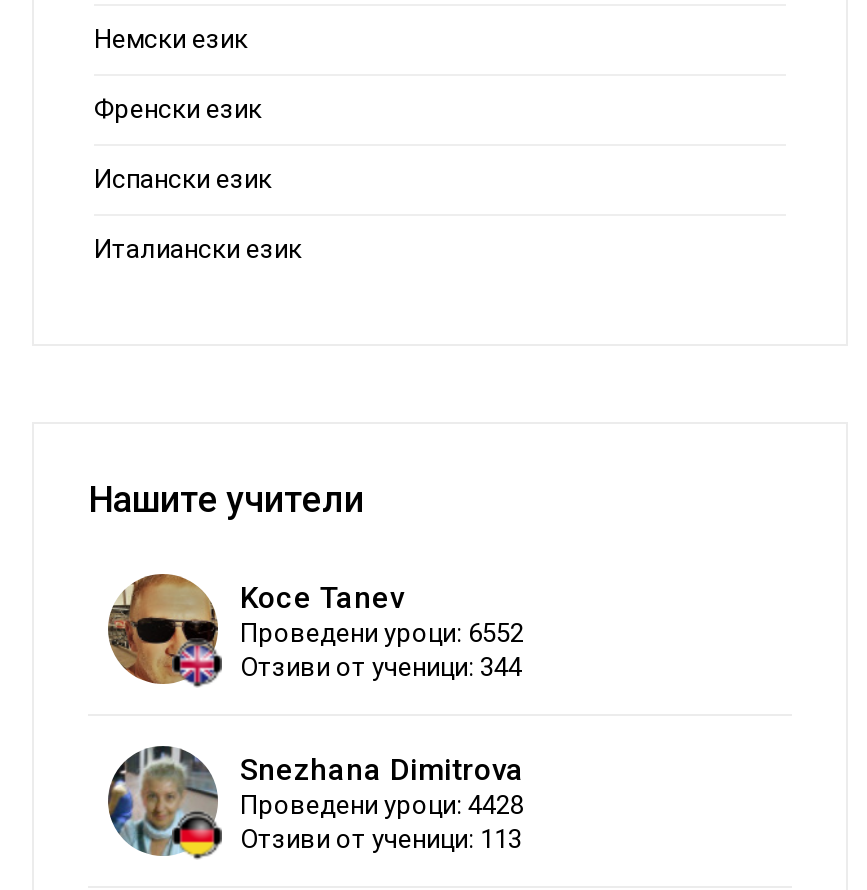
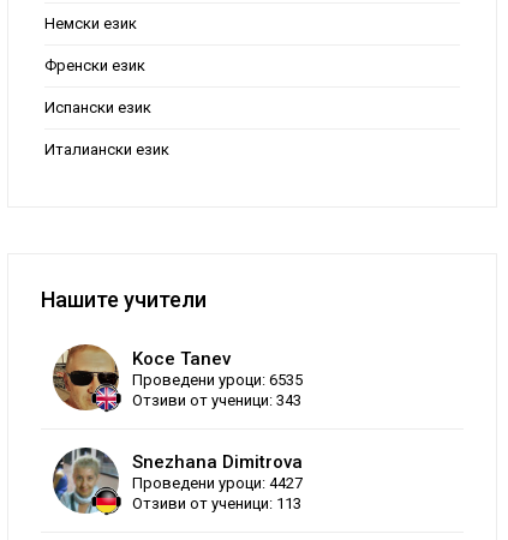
- Проведени уроци: 6552
+ Проведени уроци: 6535

- Отзиви от ученици: 344
+ Отзиви от ученици: 343

- Проведени уроци: 4428
+ Проведени уроци: 4427
